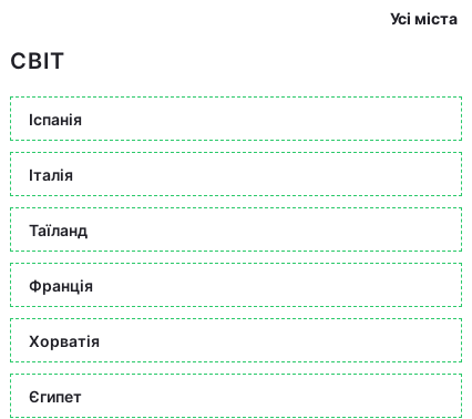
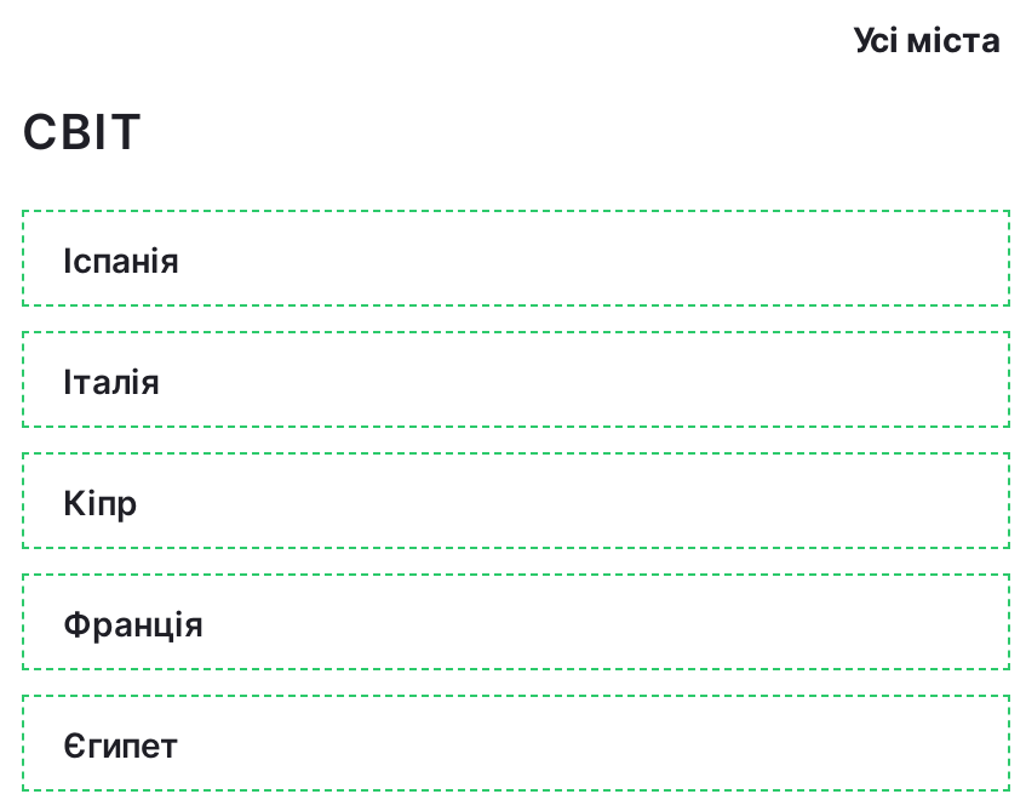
- Таїланд
+ Кіпр

- Хорватія
